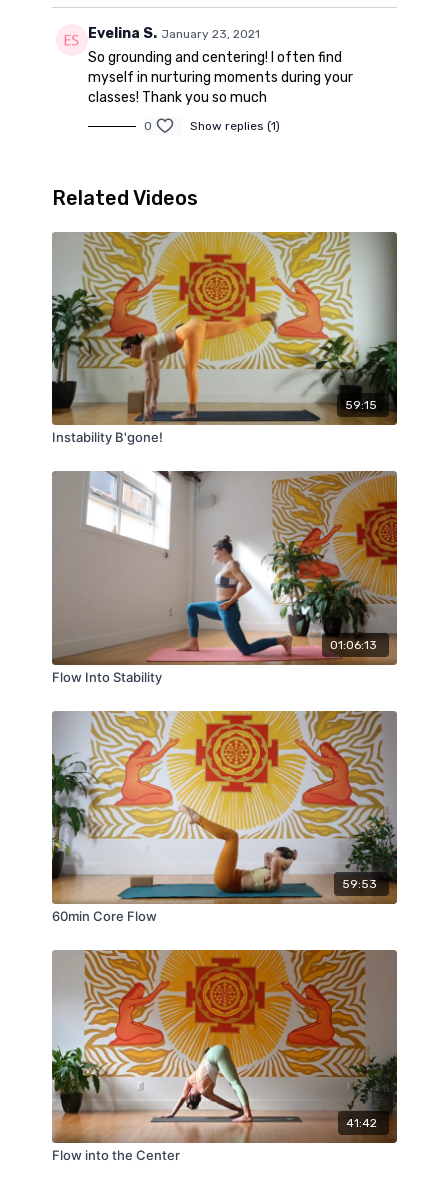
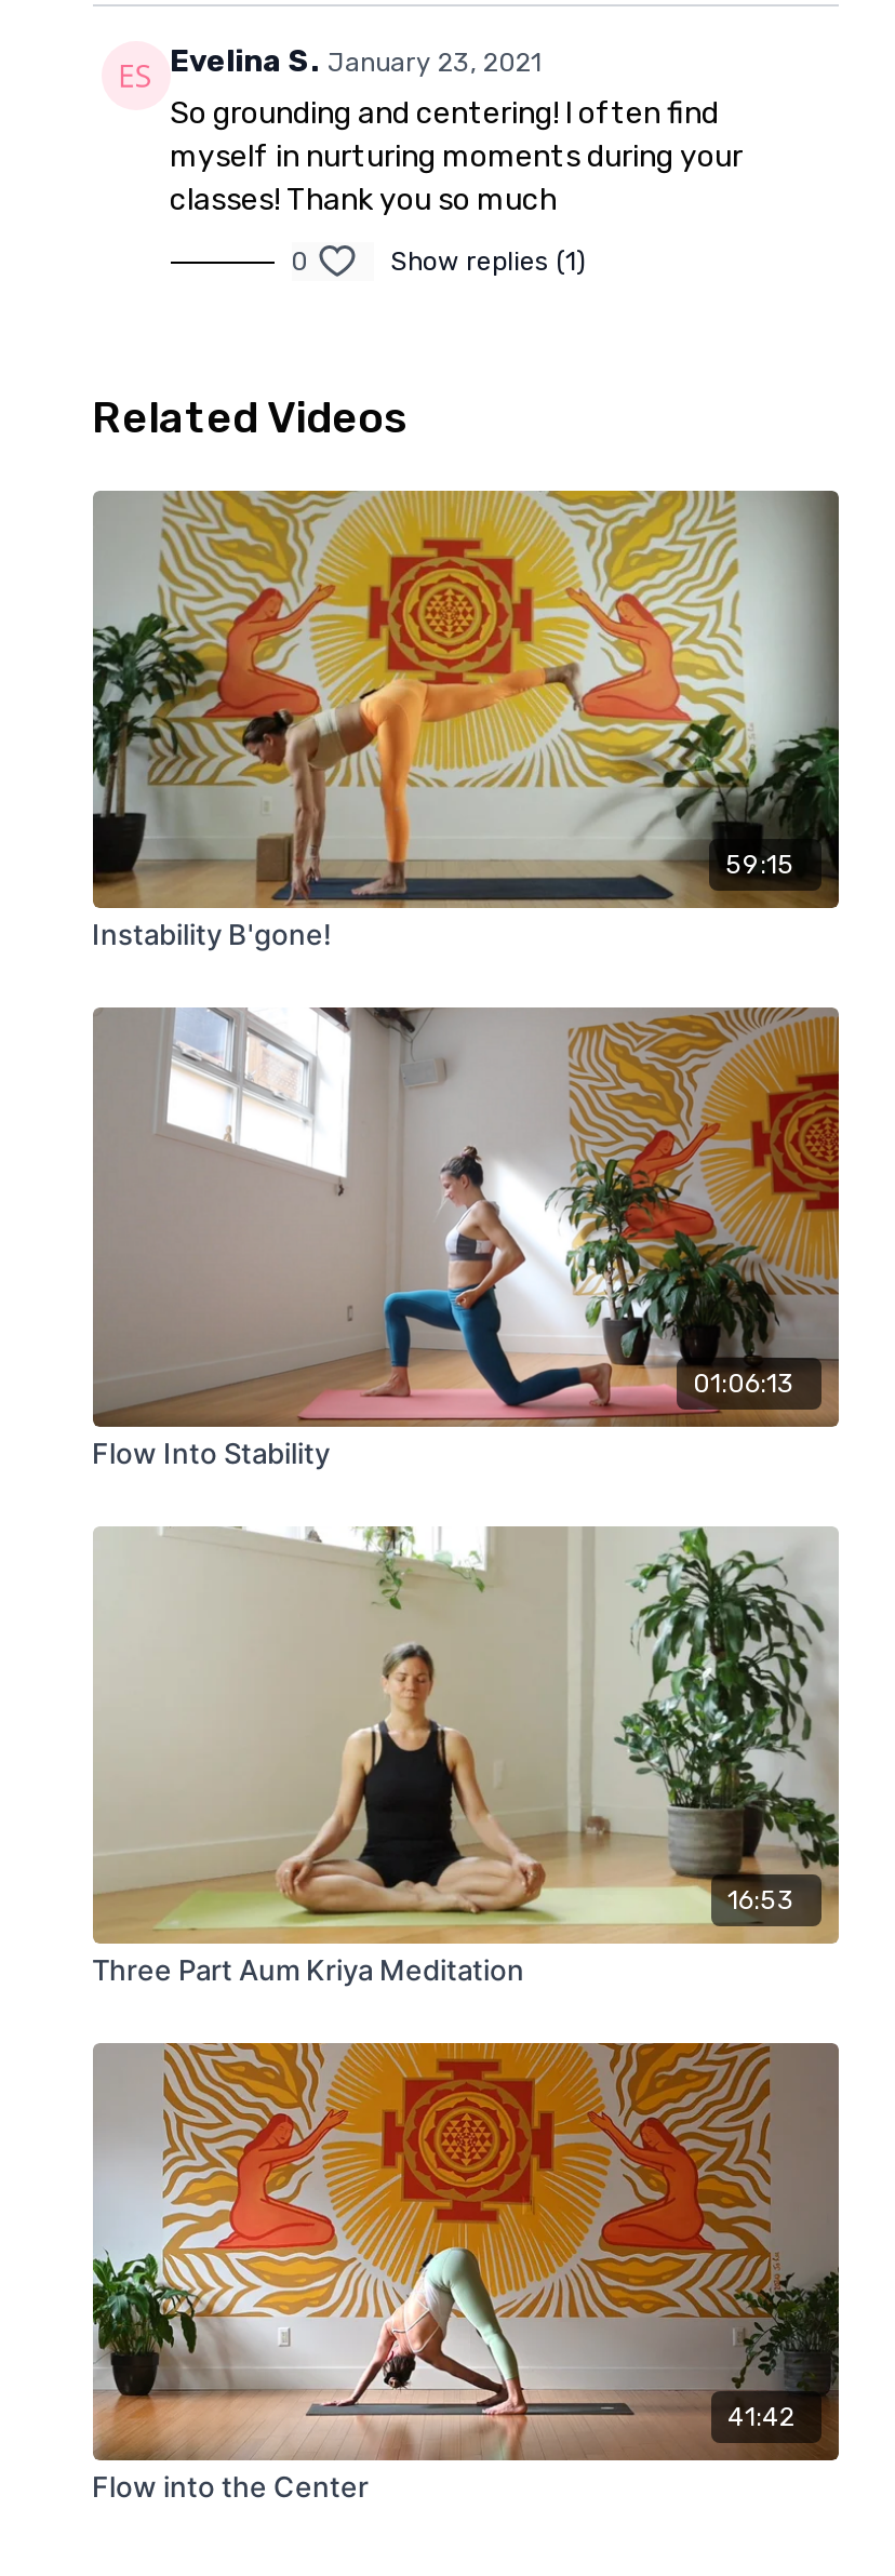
- [image]
- 59:53
+ [image]
+ 16:53

- 60min Core Flow
+ Three Part Aum Kriya Meditation
